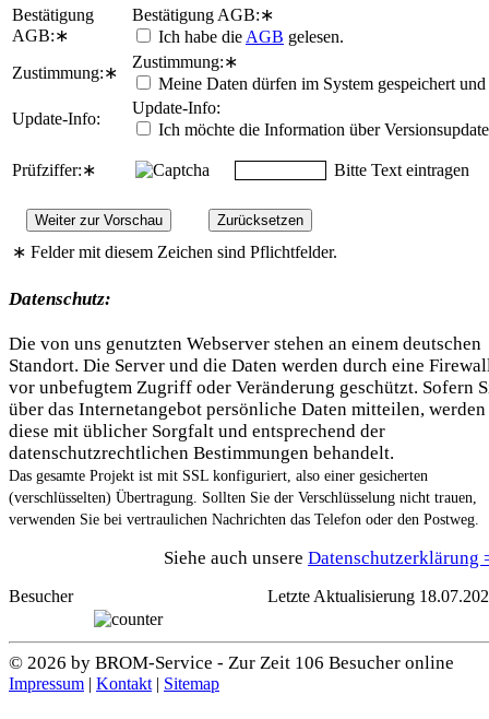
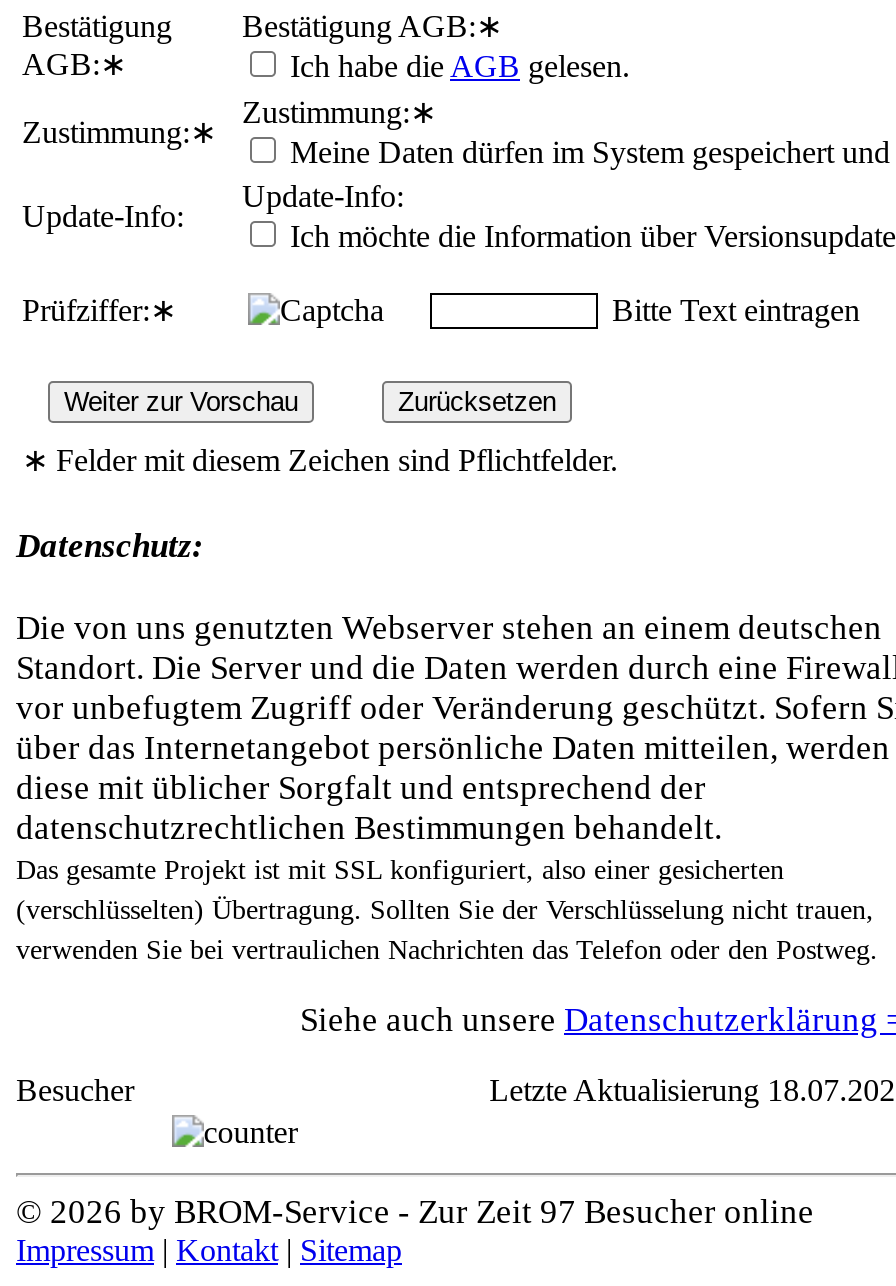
- © 2026 by BROM-Service - Zur Zeit 106 Besucher online
+ © 2026 by BROM-Service - Zur Zeit 97 Besucher online
